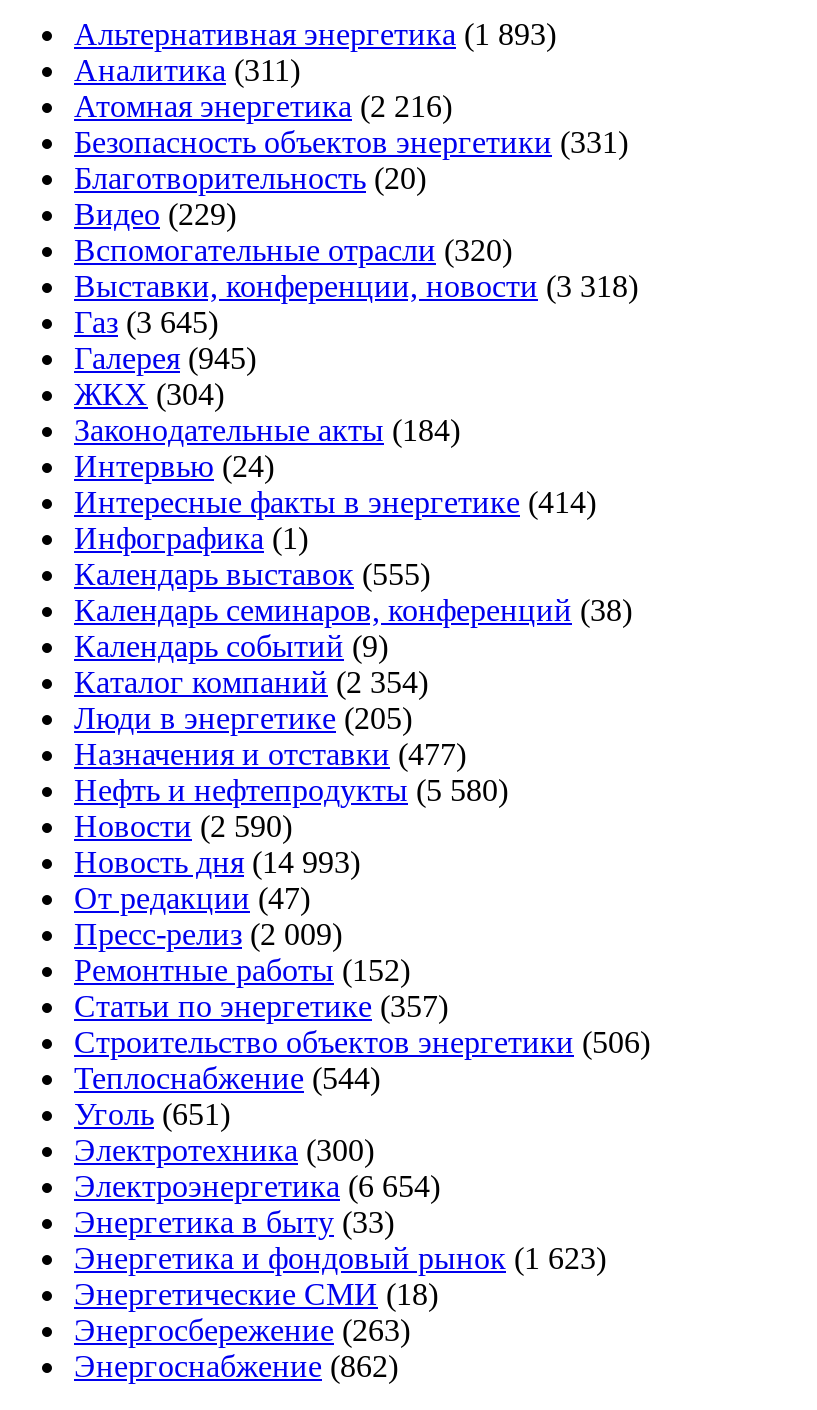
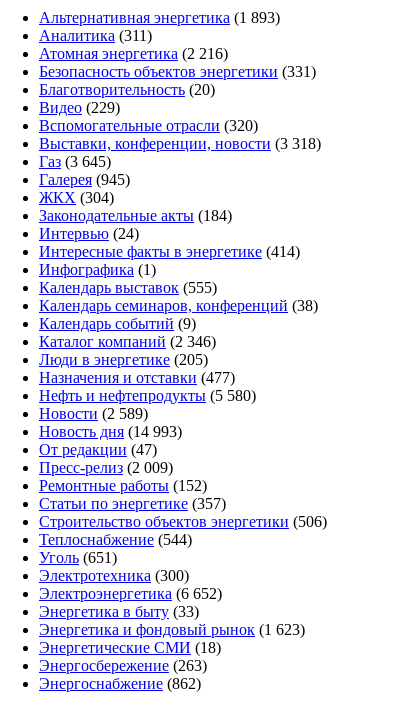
- Каталог компаний (2 354)
+ Каталог компаний (2 346)

- Новости (2 590)
+ Новости (2 589)

- Электроэнергетика (6 654)
+ Электроэнергетика (6 652)
